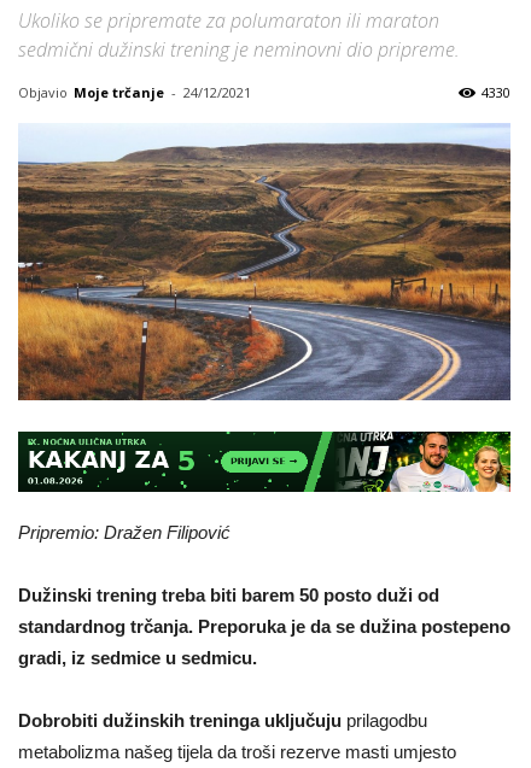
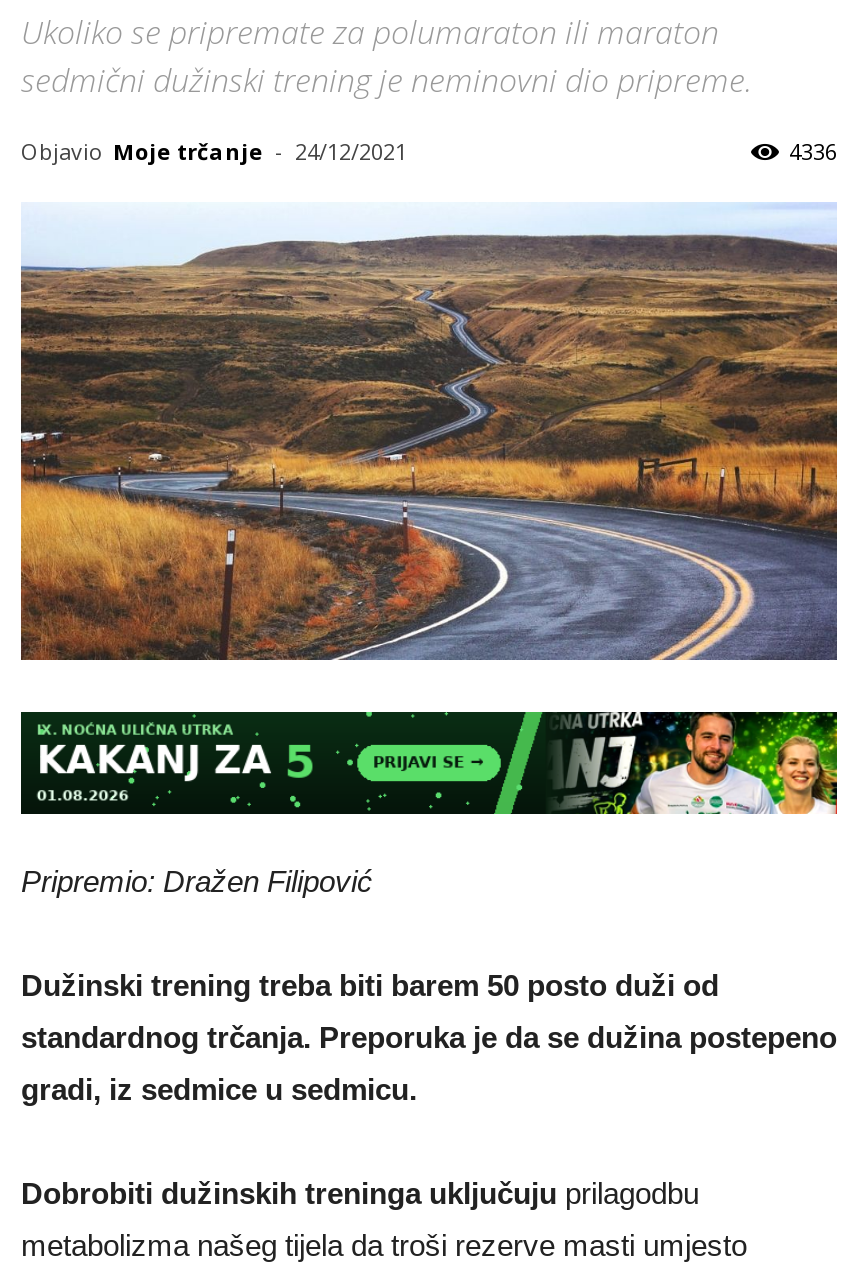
- 4330
+ 4336
